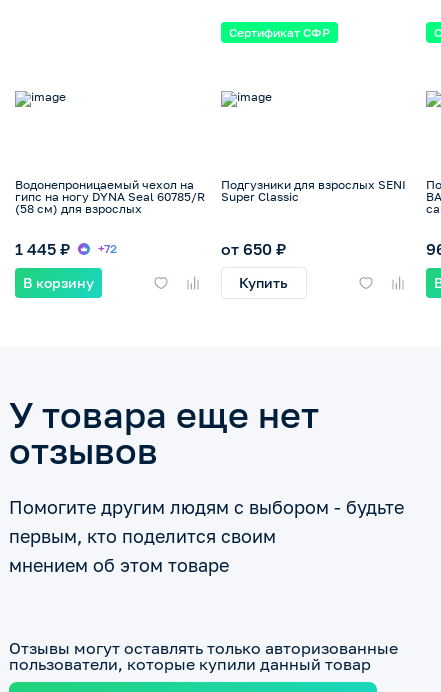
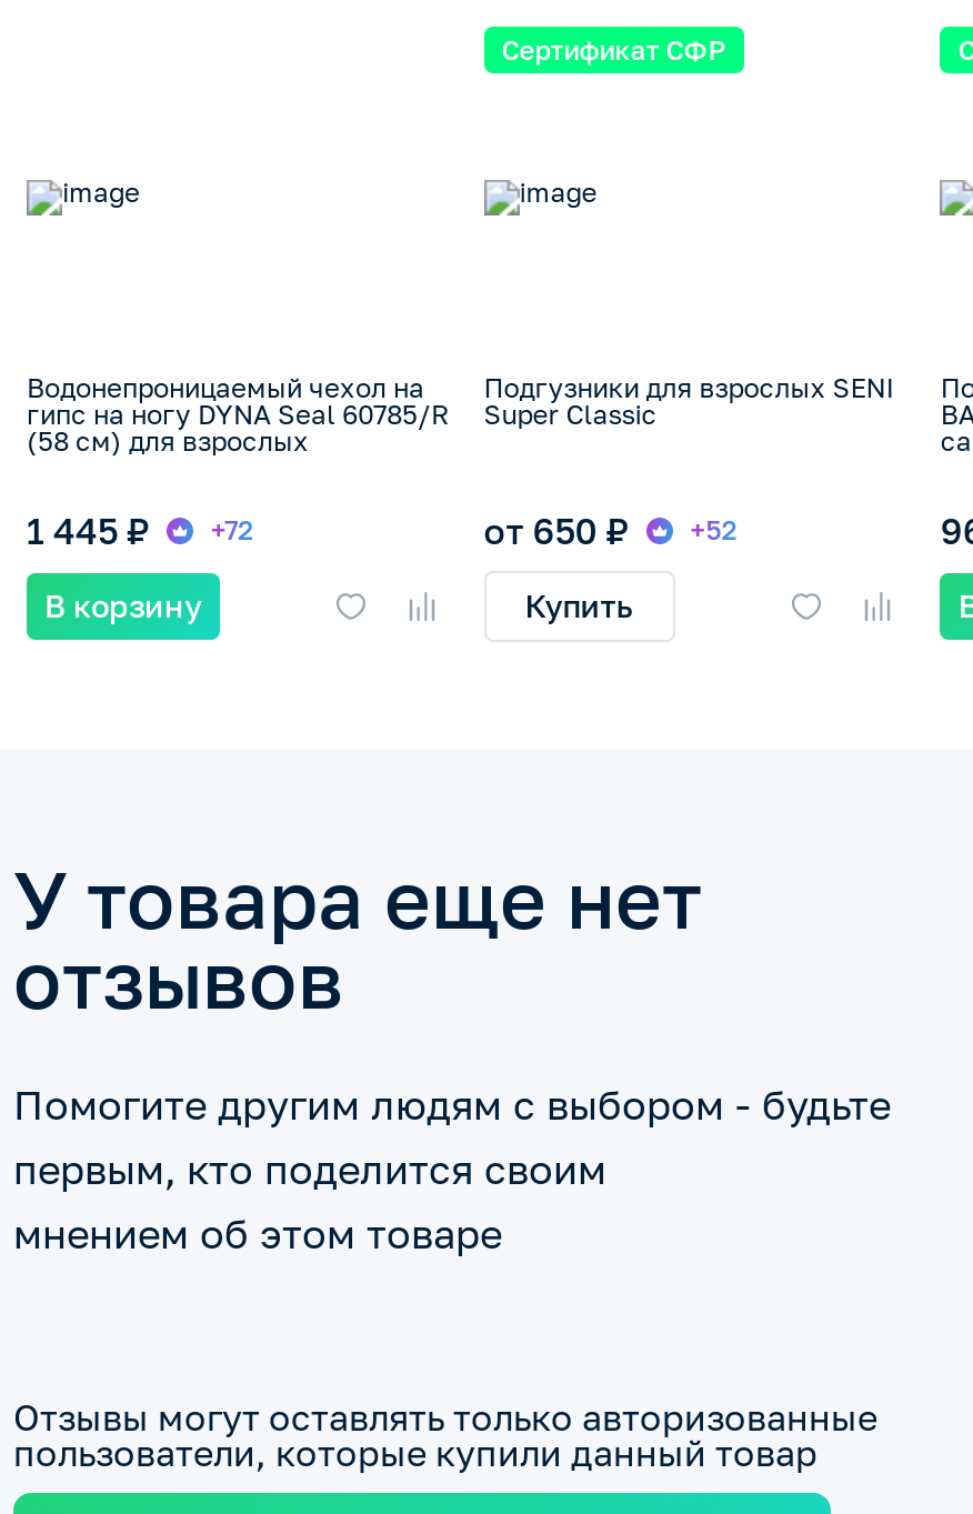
+ +52
